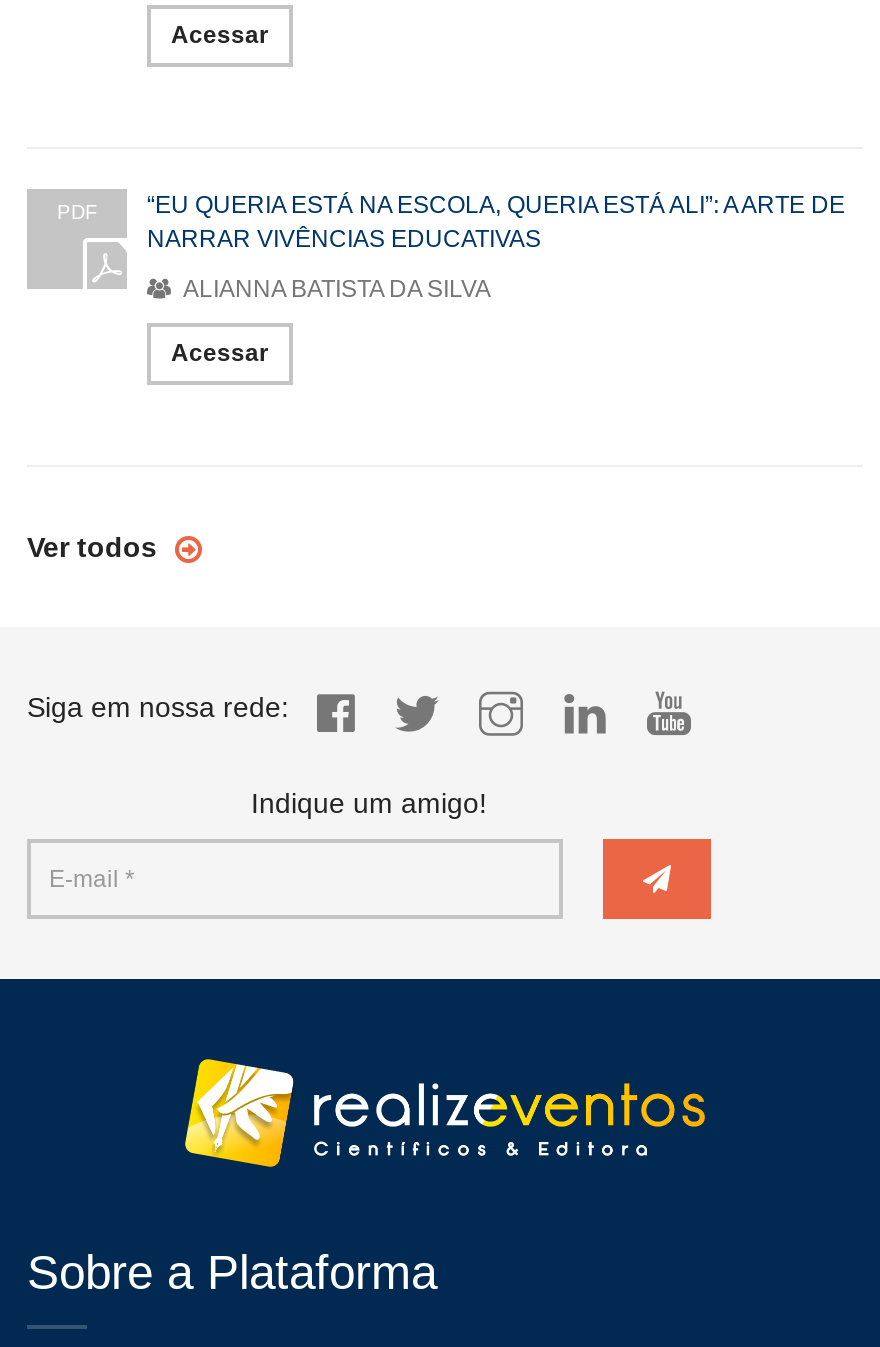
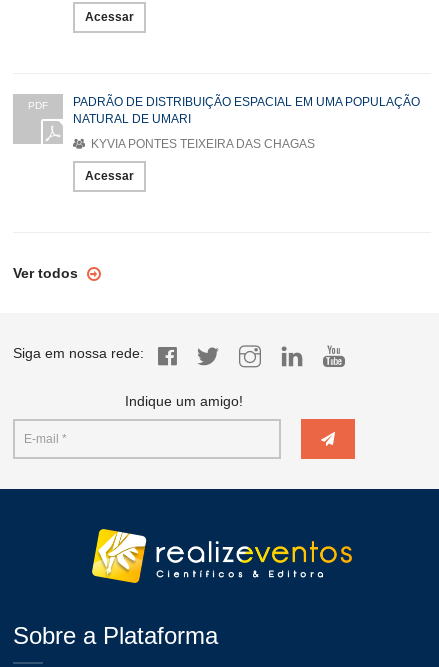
- “EU QUERIA ESTÁ NA ESCOLA, QUERIA ESTÁ ALI”: A ARTE DE
- NARRAR VIVÊNCIAS EDUCATIVAS
+ PADRÃO DE DISTRIBUIÇÃO ESPACIAL EM UMA POPULAÇÃO
+ NATURAL DE UMARI

- ALIANNA BATISTA DA SILVA
+ KYVIA PONTES TEIXEIRA DAS CHAGAS
